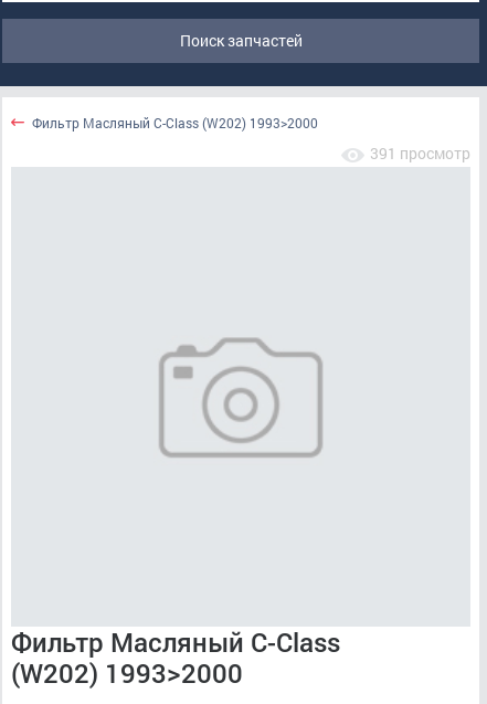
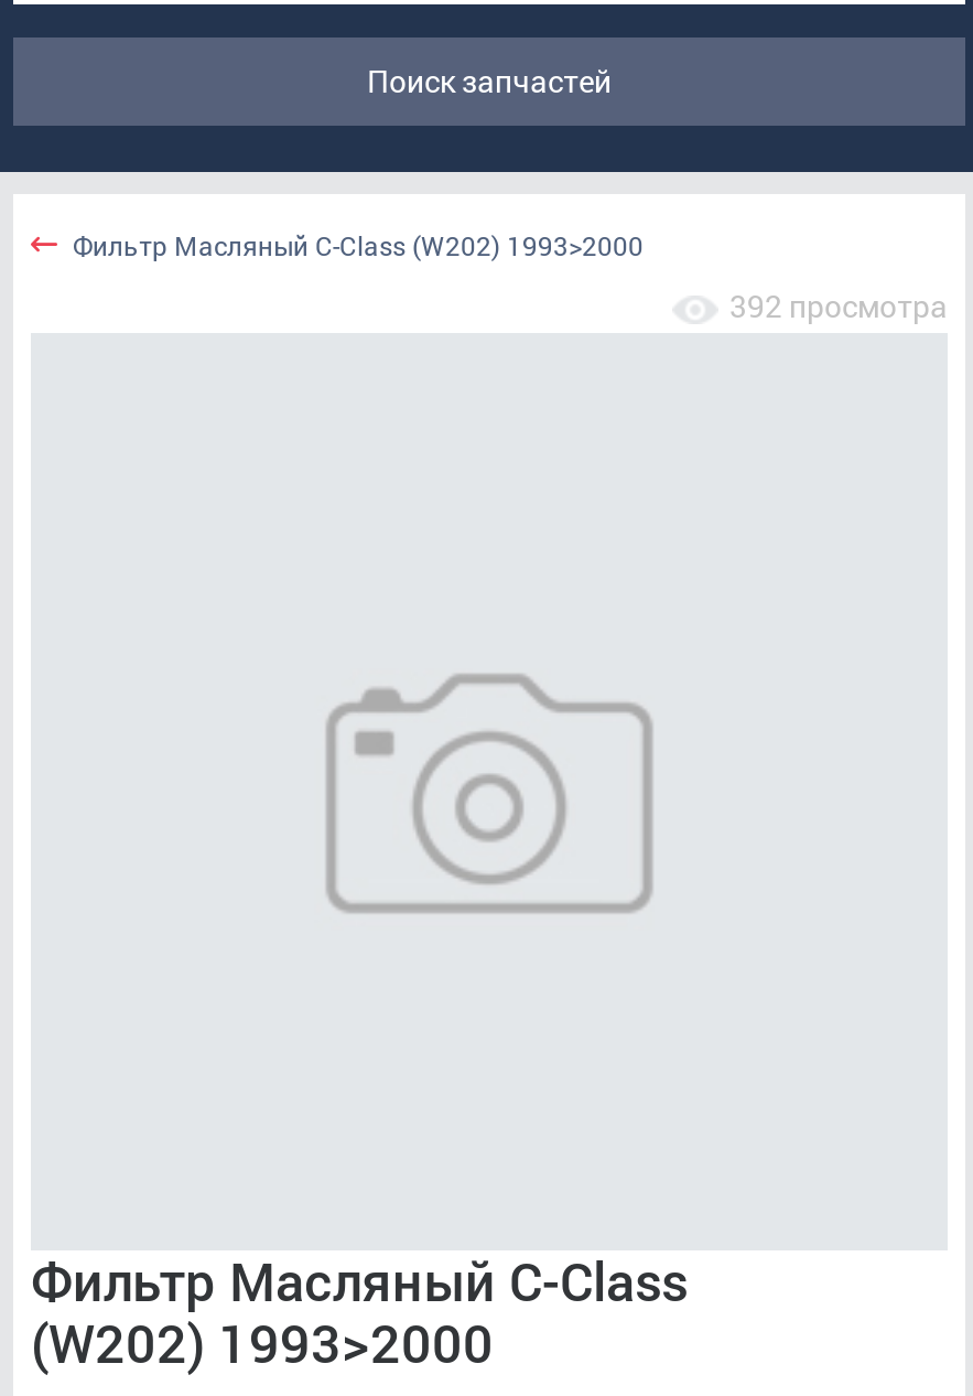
- 391 просмотр
+ 392 просмотра
